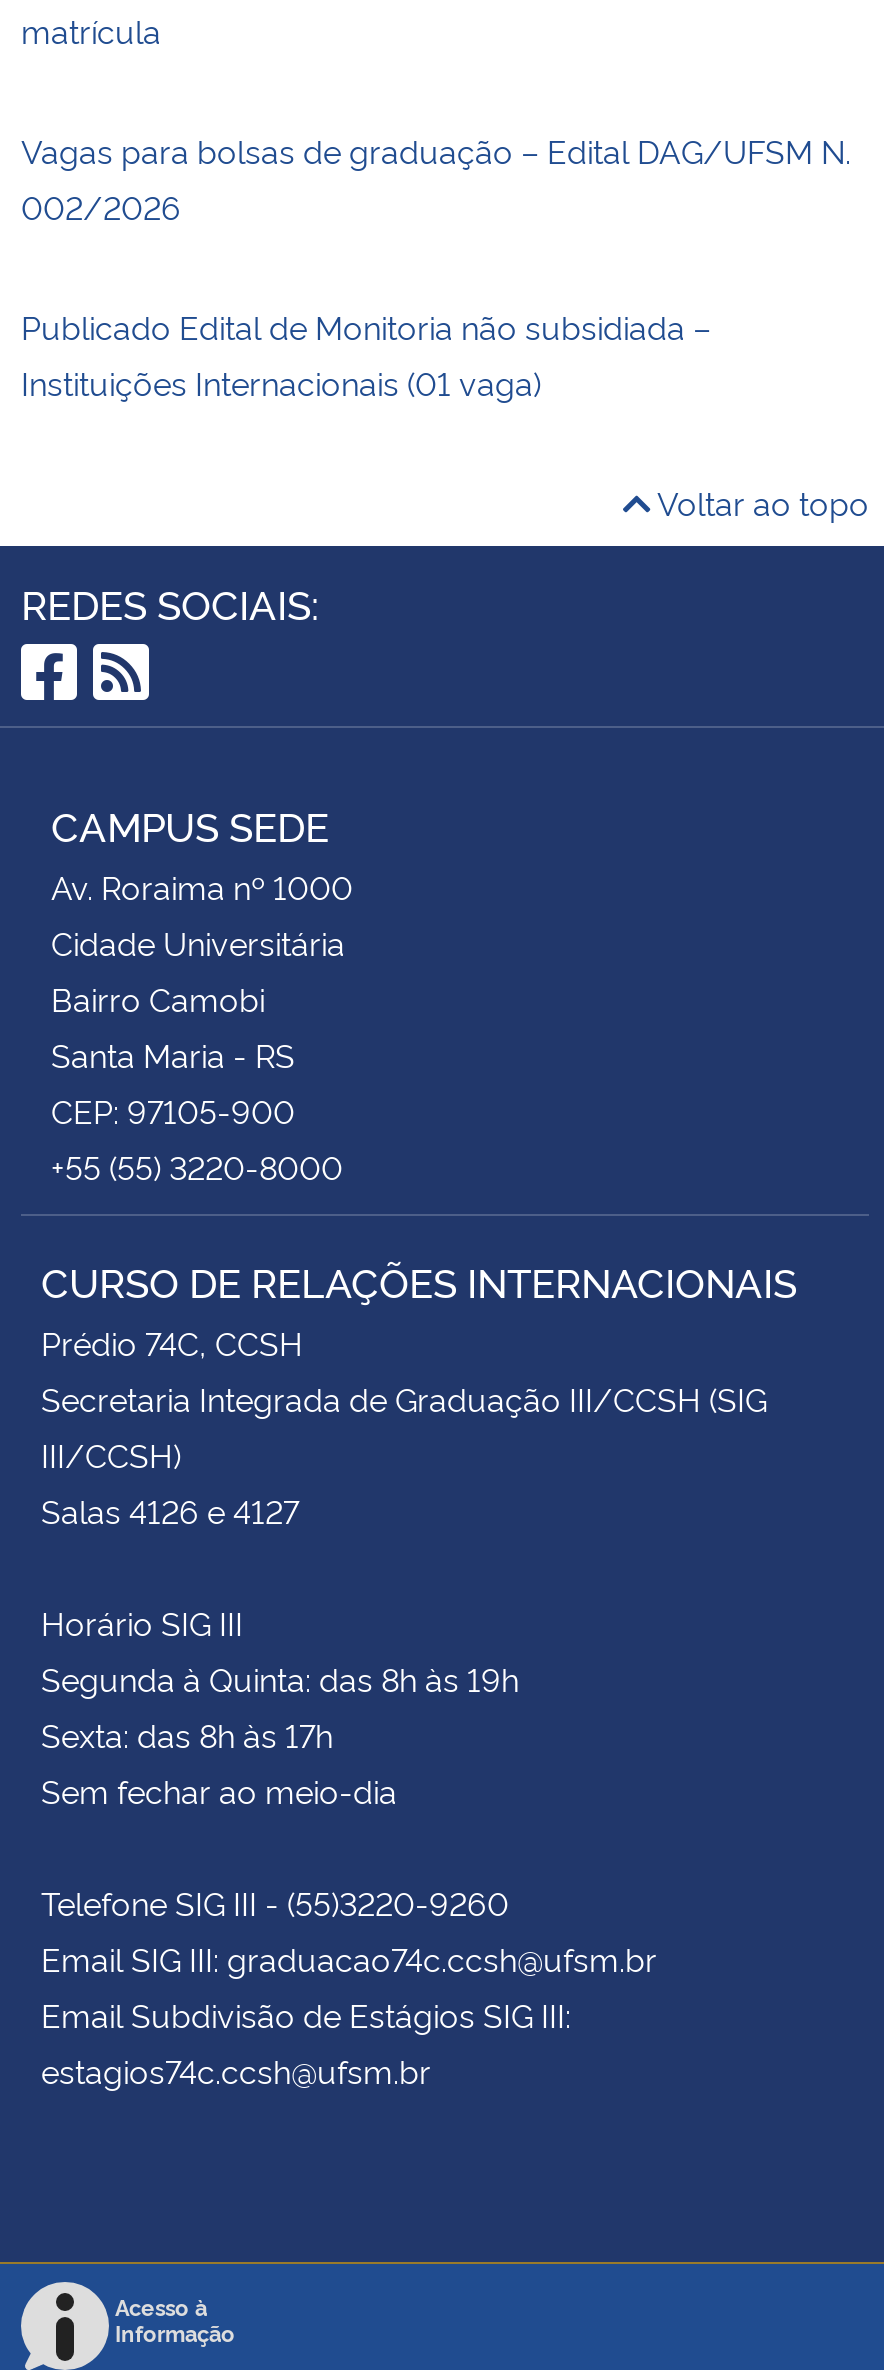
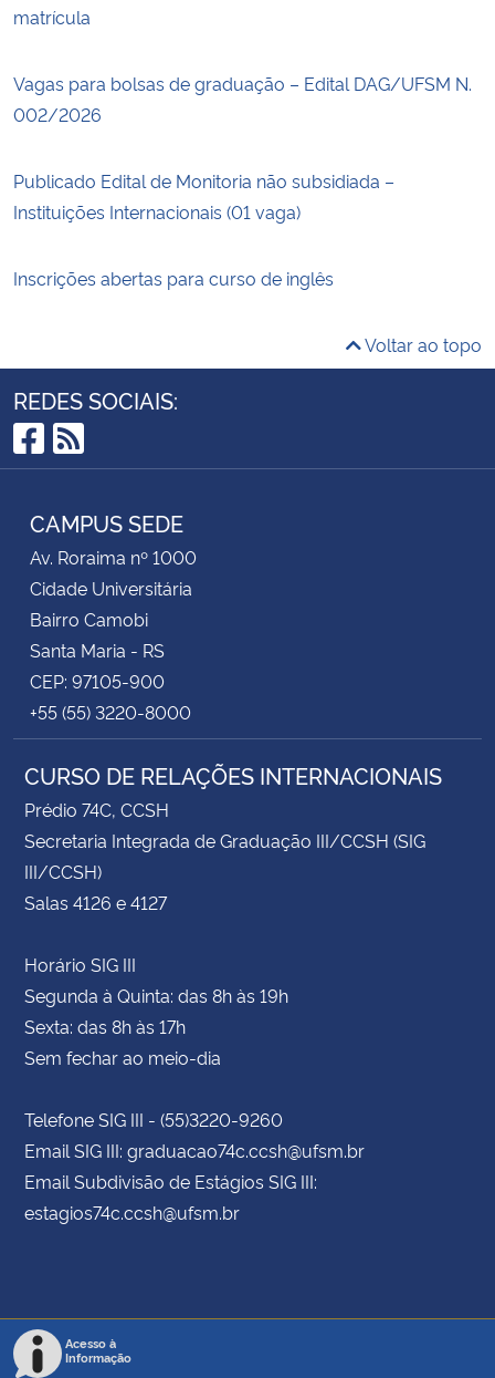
+ Inscrições abertas para curso de inglês
